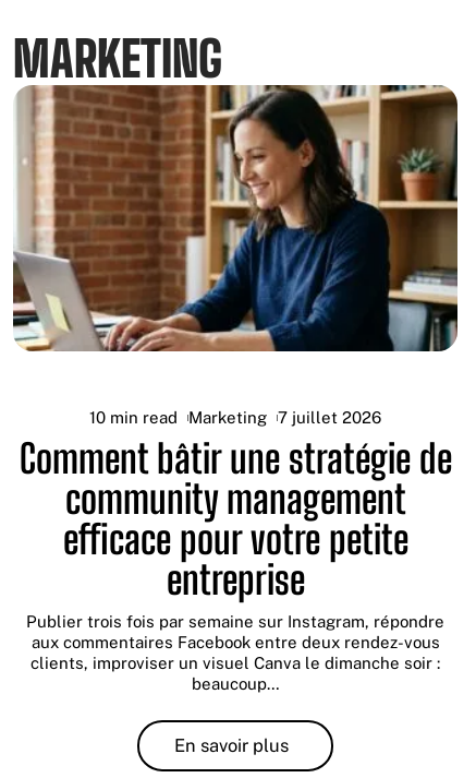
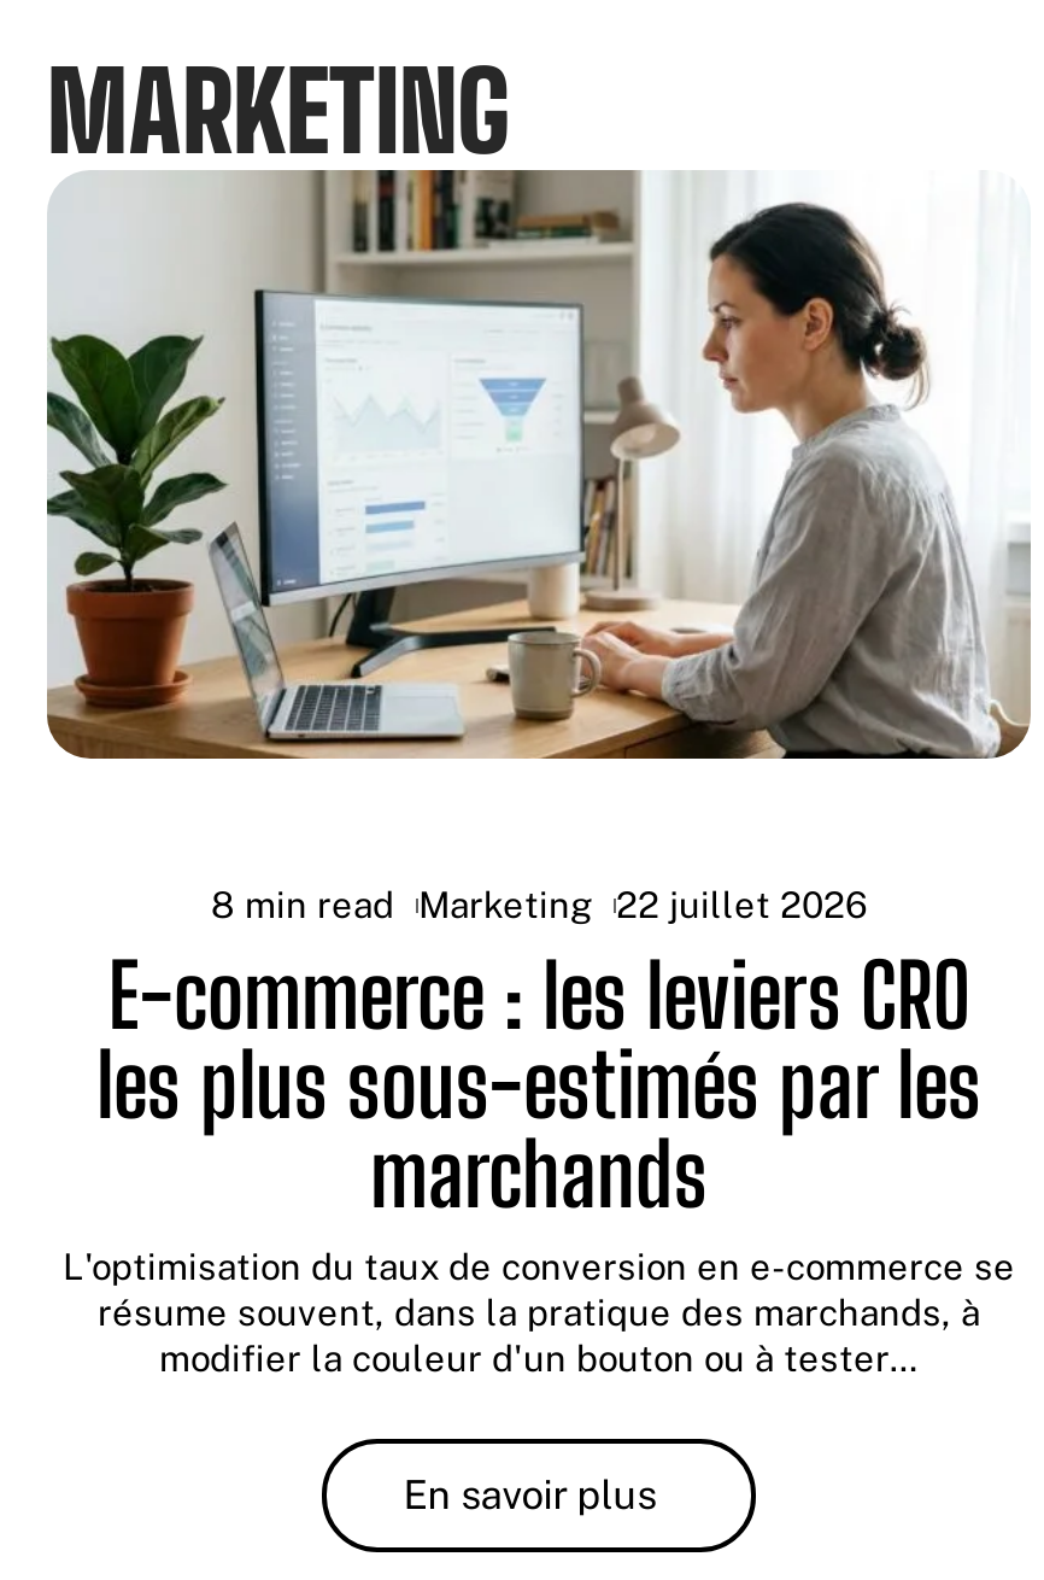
- [image]
+ [image]

- 10 min read Marketing 7 juillet 2026
- Comment bâtir une stratégie de
- community management
- efficace pour votre petite
- entreprise
- Publier trois fois par semaine sur Instagram, répondre
- aux commentaires Facebook entre deux rendez-vous
- clients, improviser un visuel Canva le dimanche soir :
- beaucoup…
+ 8 min read Marketing 22 juillet 2026
+ E-commerce : les leviers CRO
+ les plus sous-estimés par les
+ marchands
+ L'optimisation du taux de conversion en e-commerce se
+ résume souvent, dans la pratique des marchands, à
+ modifier la couleur d'un bouton ou à tester…
